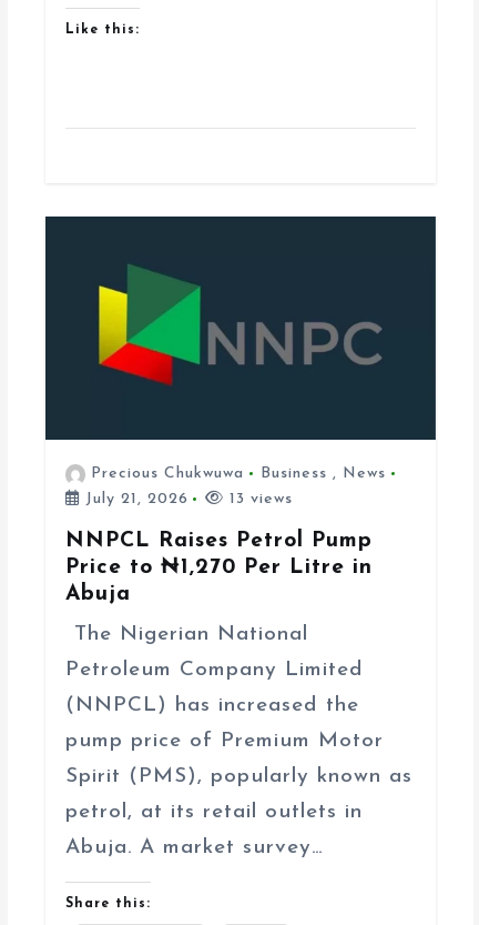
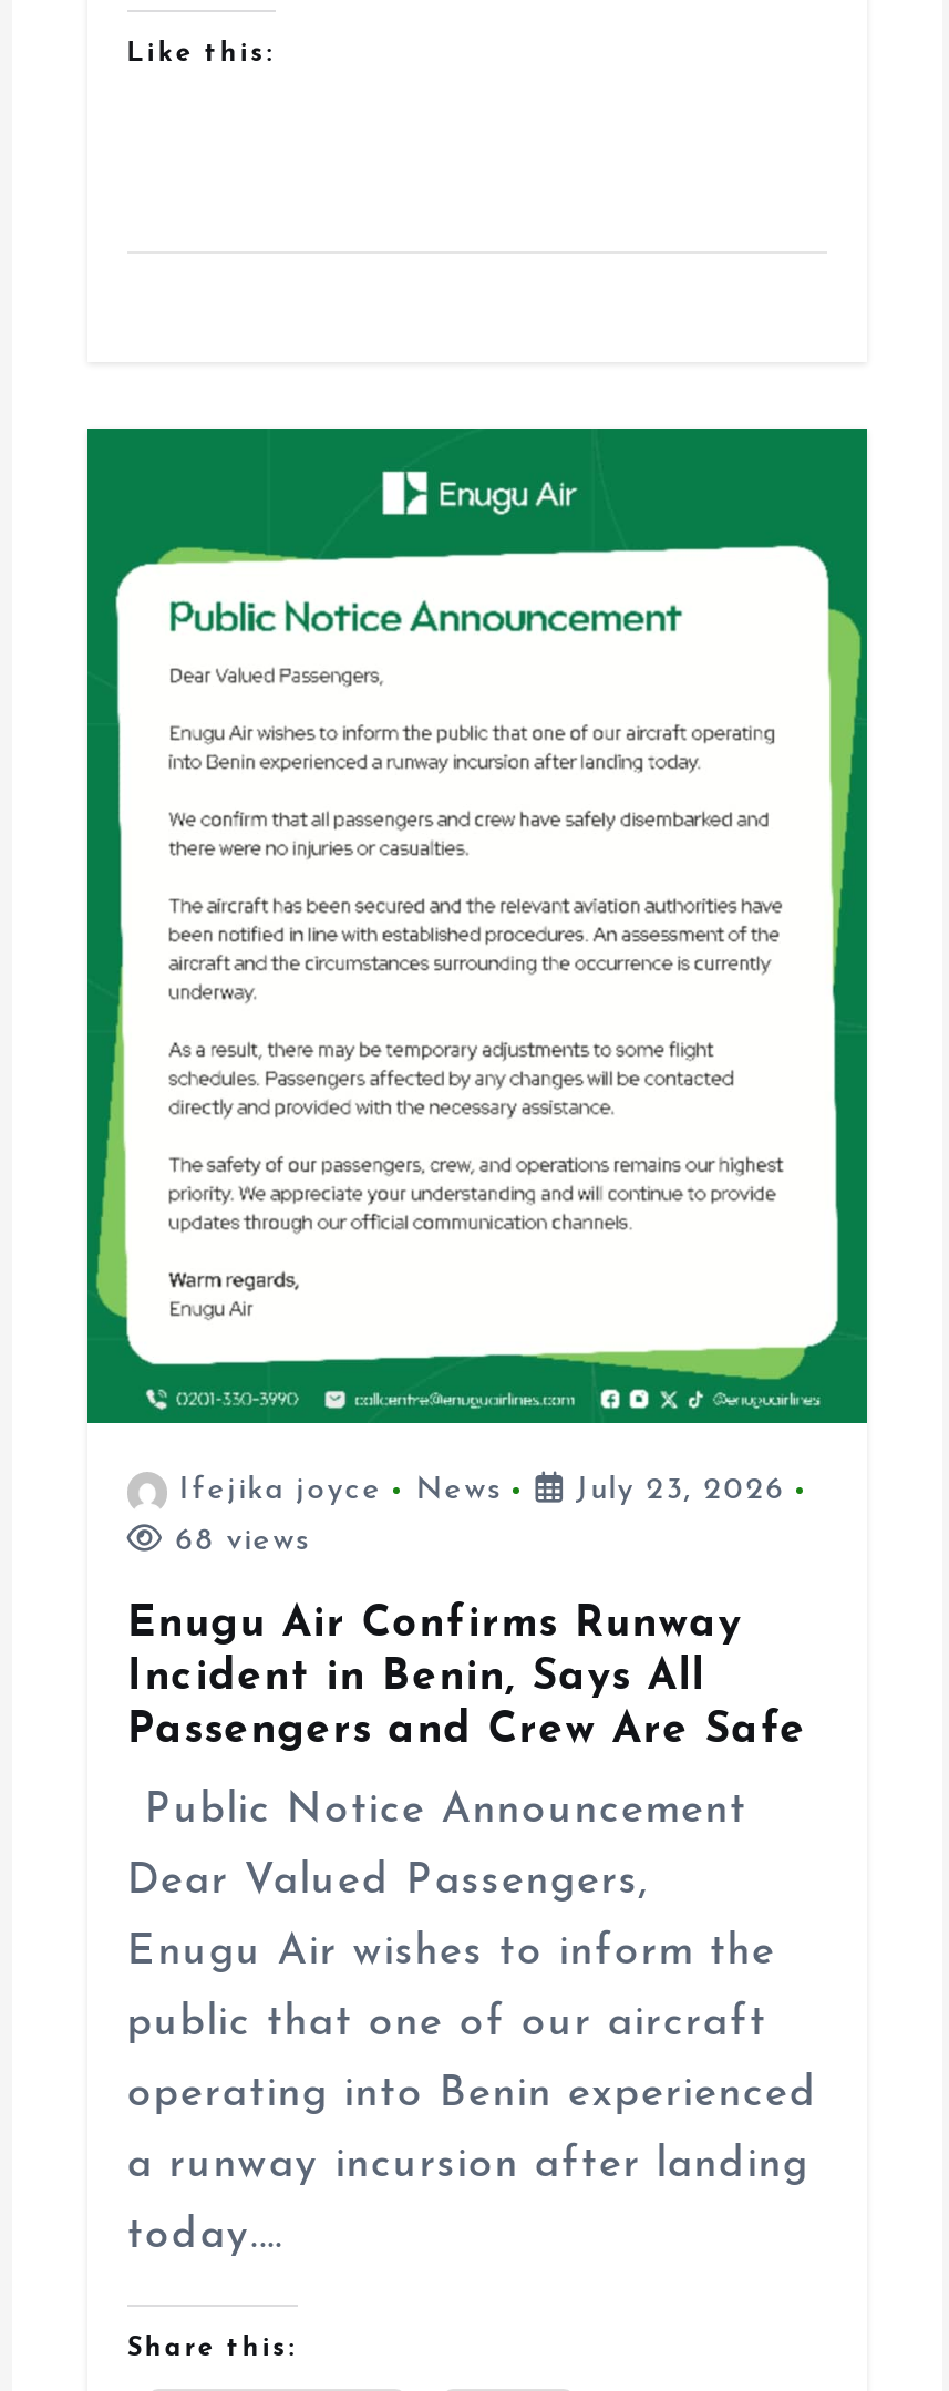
- [image]
- Precious Chukwuwa
- Business, News
+ [image]
+ Ifejika joyce
+ News
+ July 23, 2026

- July 21, 2026
- 13 views
+ 68 views

- NNPCL Raises Petrol Pump
- Price to ₦1,270 Per Litre in
- Abuja
+ Enugu Air Confirms Runway
+ Incident in Benin, Says All
+ Passengers and Crew Are Safe

- The Nigerian National
+ Public Notice Announcement

- Petroleum Company Limited
+ Dear Valued Passengers,

- (NNPCL) has increased the
+ Enugu Air wishes to inform the

- pump price of Premium Motor
+ public that one of our aircraft

- Spirit (PMS), popularly known as
+ operating into Benin experienced

- petrol, at its retail outlets in
+ a runway incursion after landing

- Abuja. A market survey…
+ today.…
